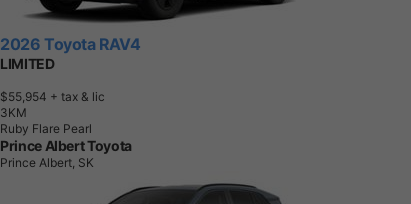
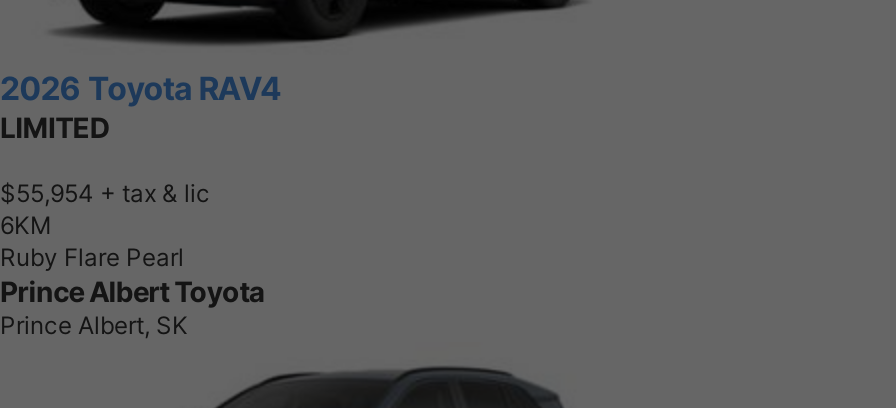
- 3KM
+ 6KM
